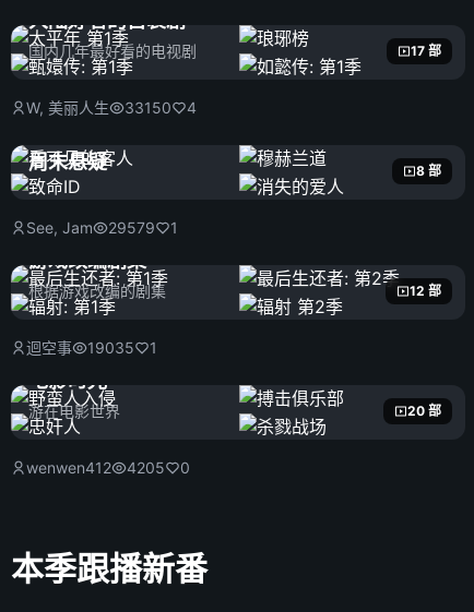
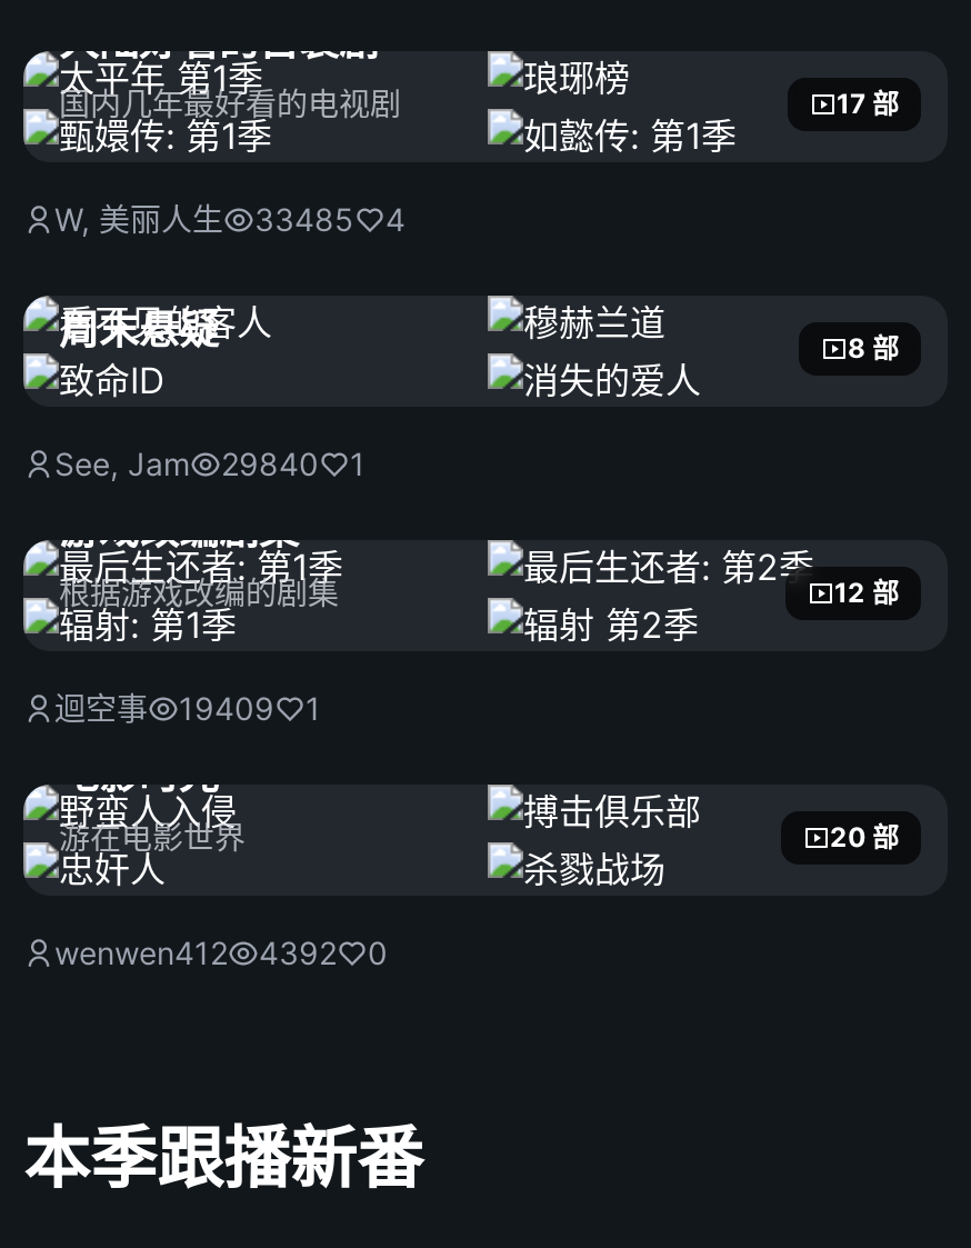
- W, 美丽人生 33150 4
+ W, 美丽人生 33485 4

- See, Jam 29579 1
+ See, Jam 29840 1

- 迴空事 19035 1
+ 迴空事 19409 1

- wenwen412 4205 0
+ wenwen412 4392 0
